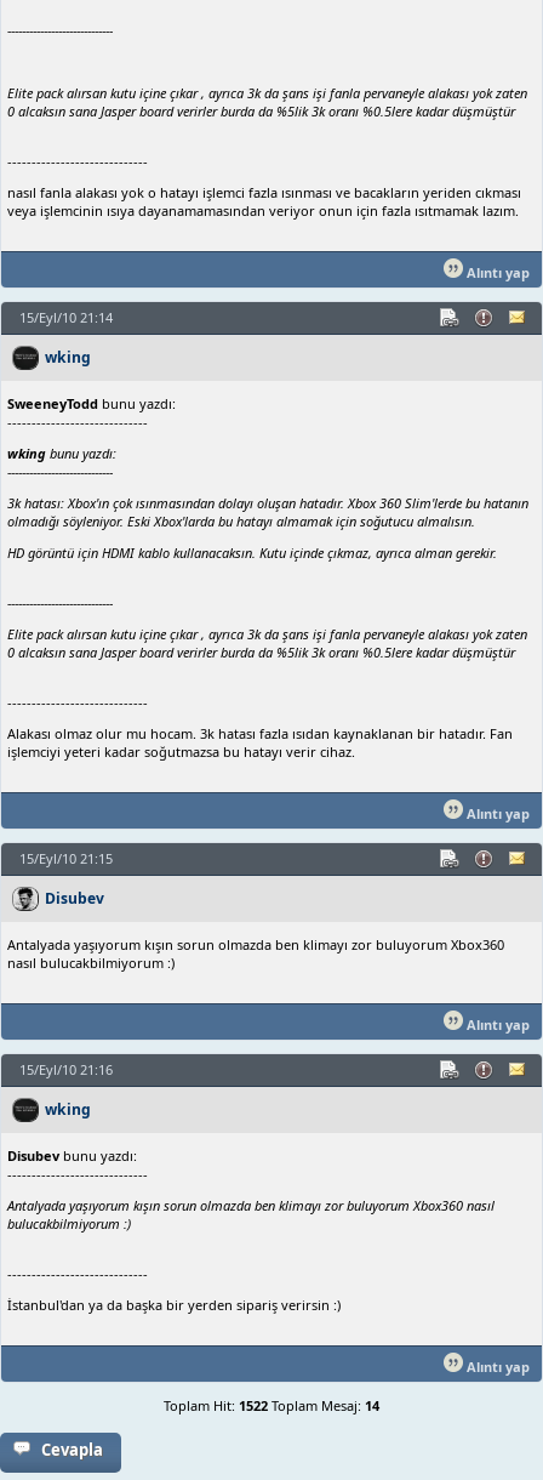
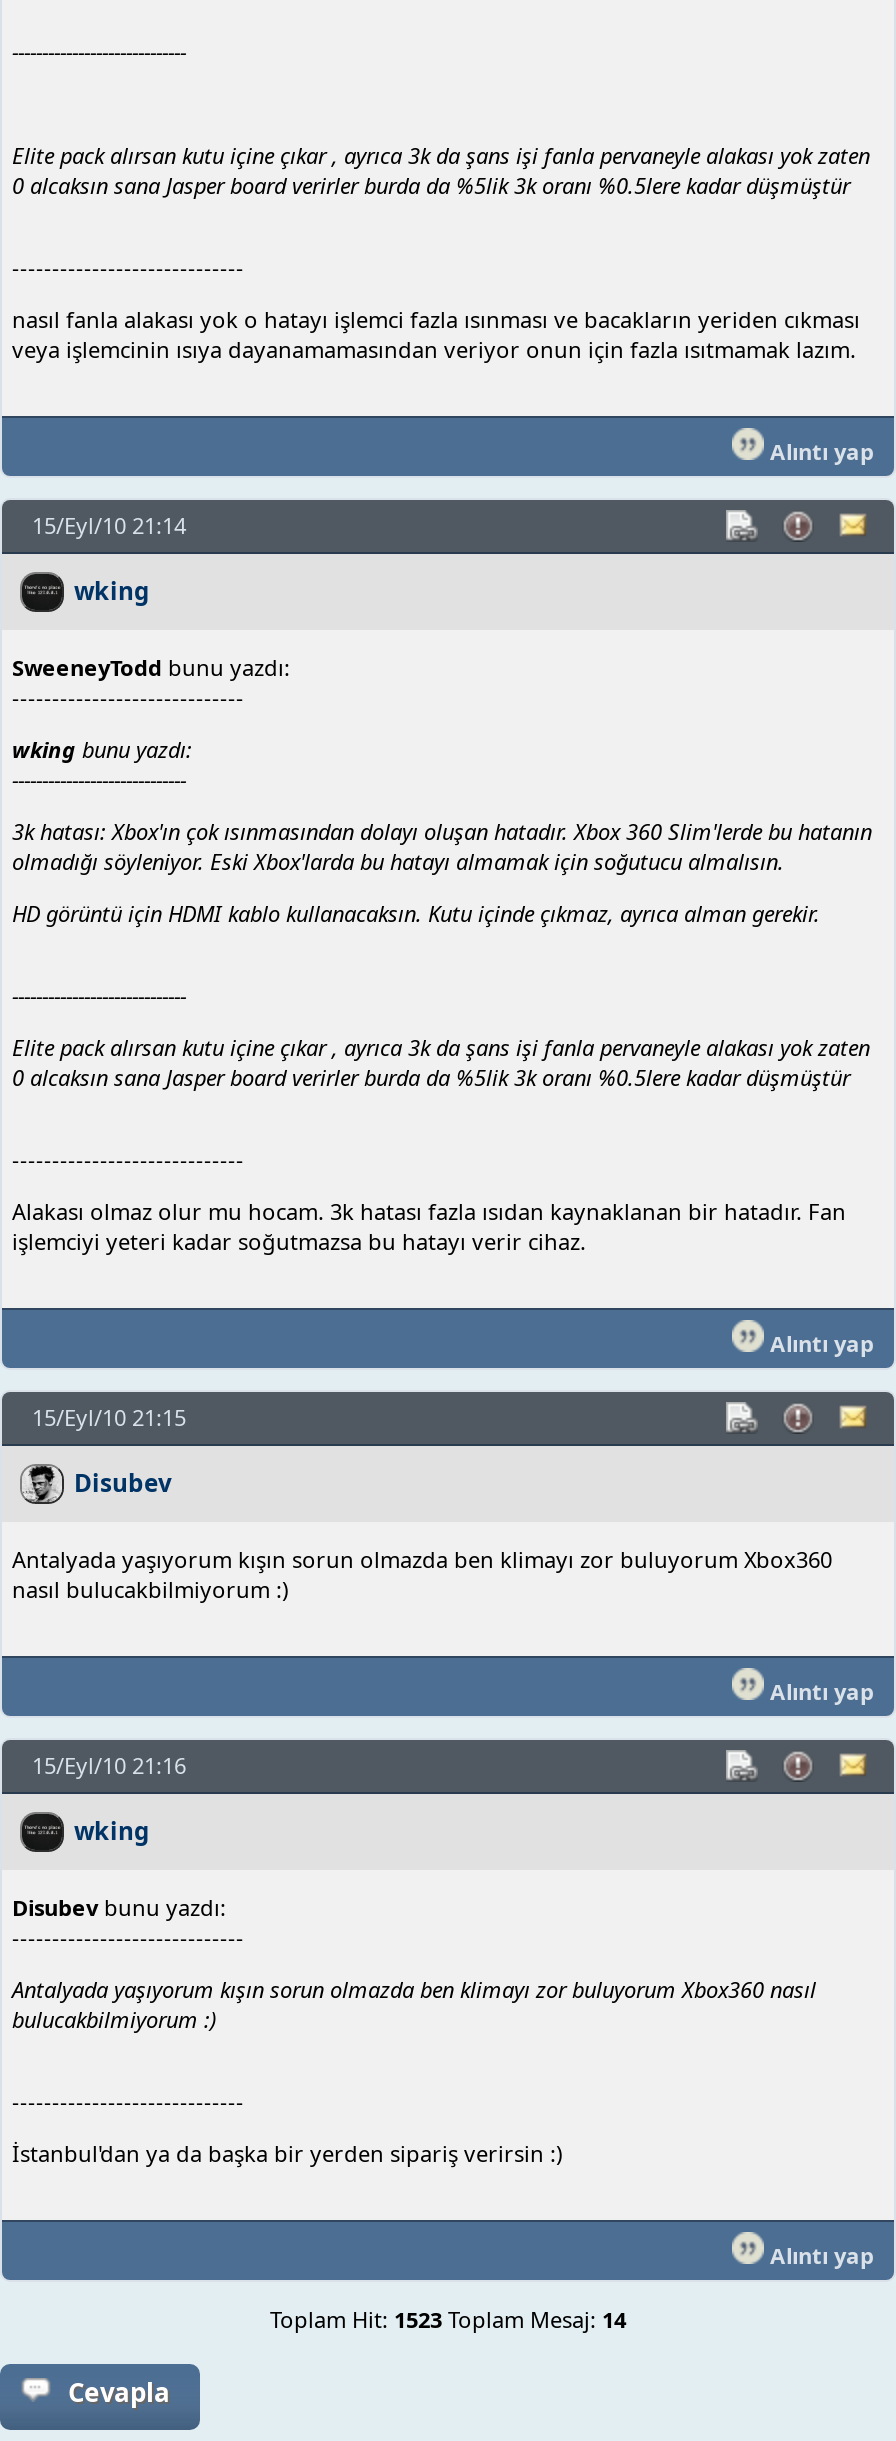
- Toplam Hit: 1522 Toplam Mesaj: 14
+ Toplam Hit: 1523 Toplam Mesaj: 14
